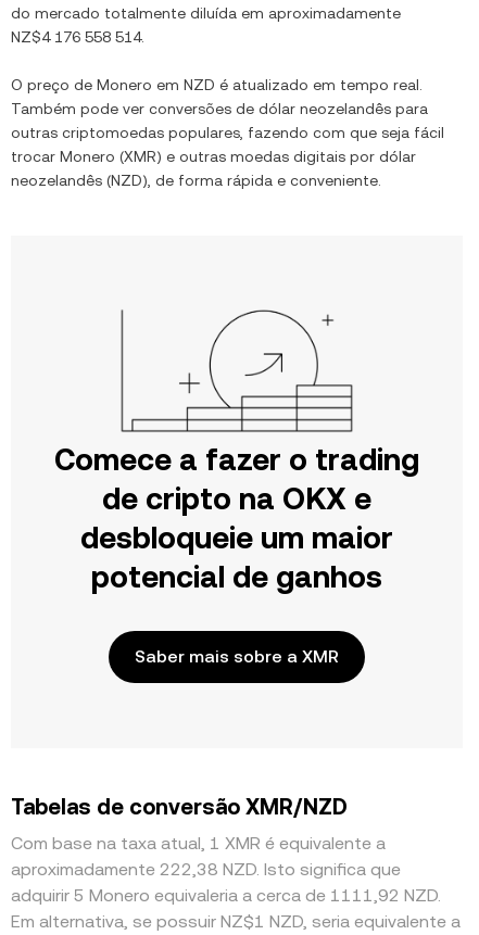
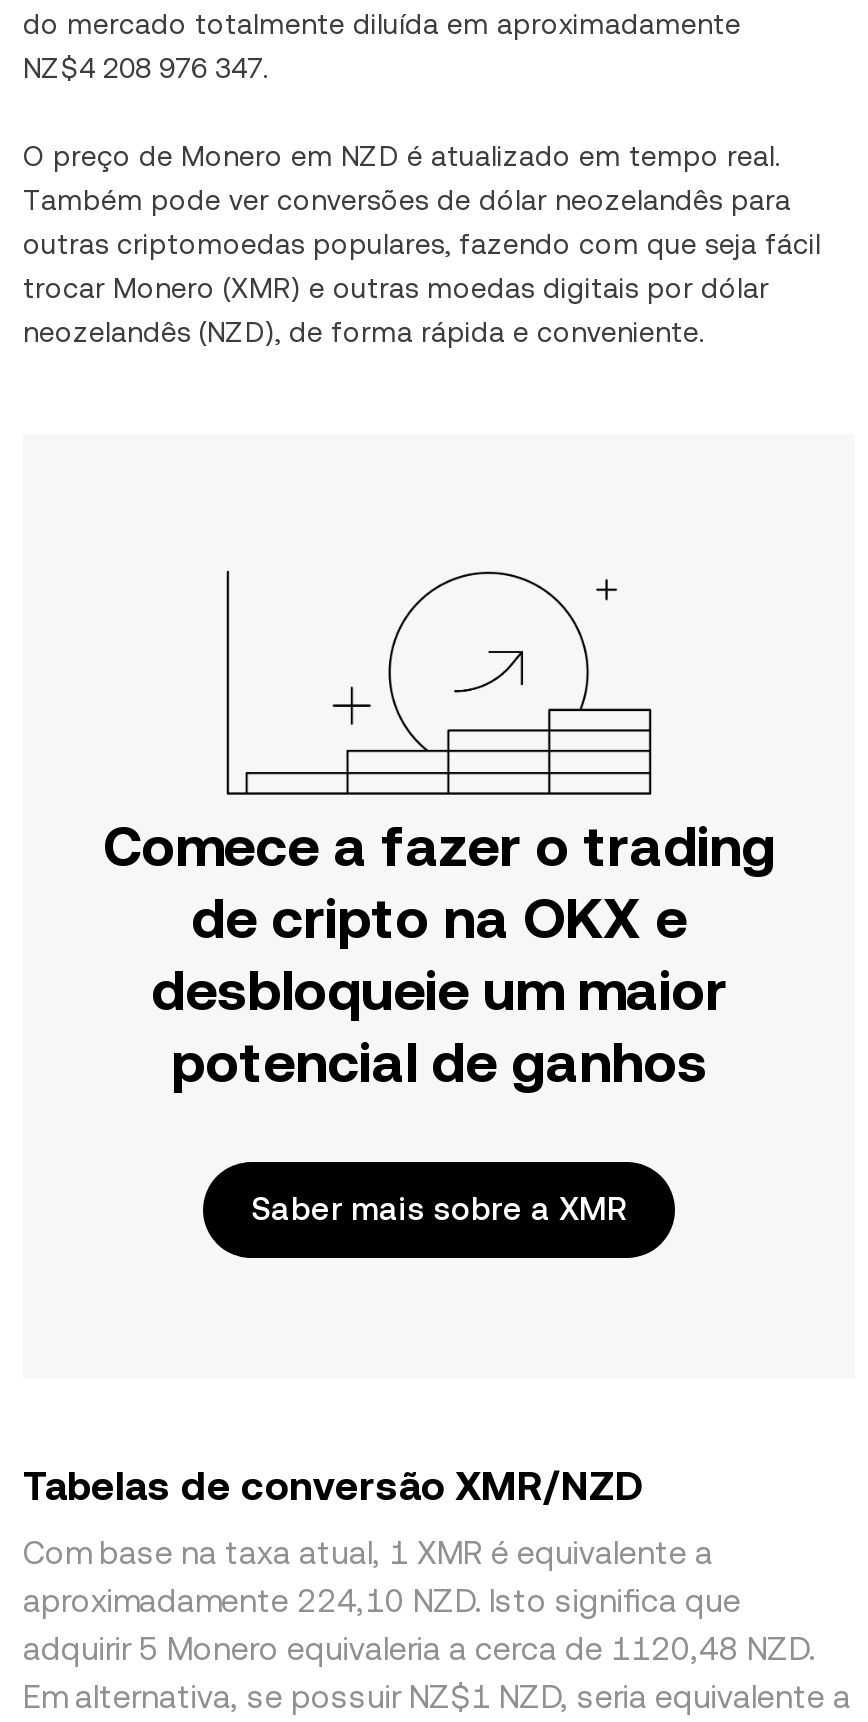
- NZ$4 176 558 514.
+ NZ$4 208 976 347.

- aproximadamente 222,38 NZD. Isto significa que
+ aproximadamente 224,10 NZD. Isto significa que

- adquirir 5 Monero equivaleria a cerca de 1111,92 NZD.
+ adquirir 5 Monero equivaleria a cerca de 1120,48 NZD.
